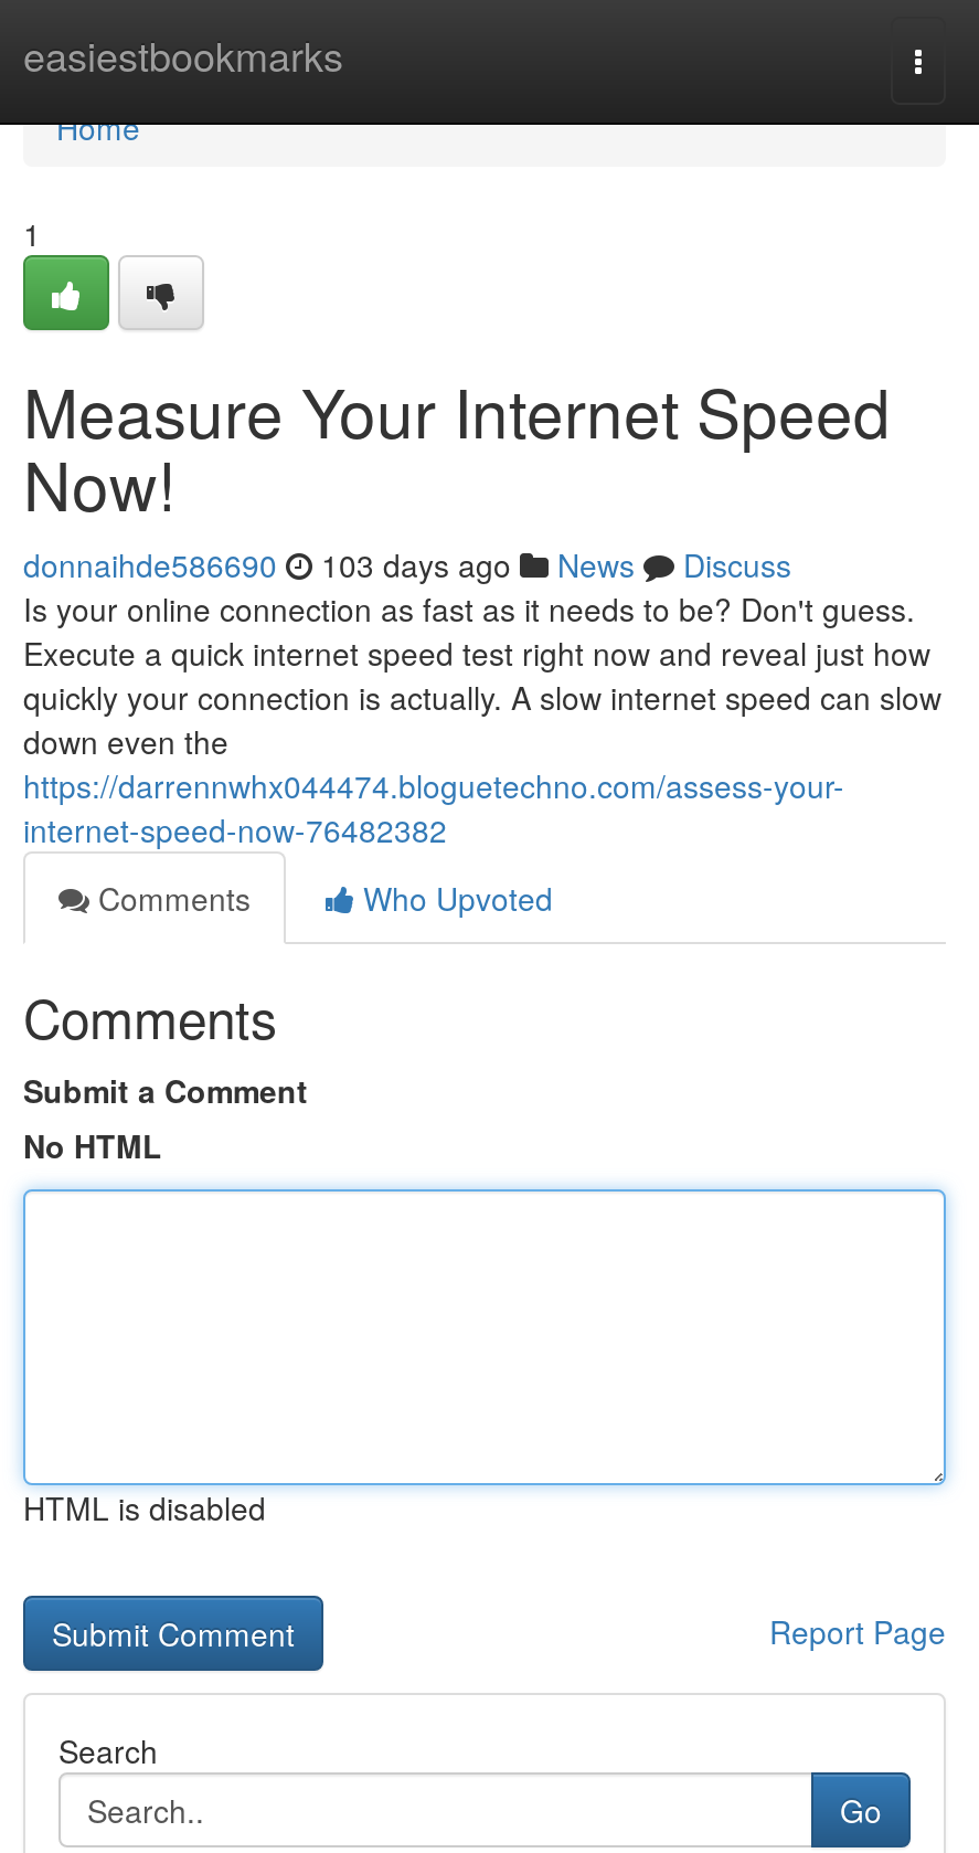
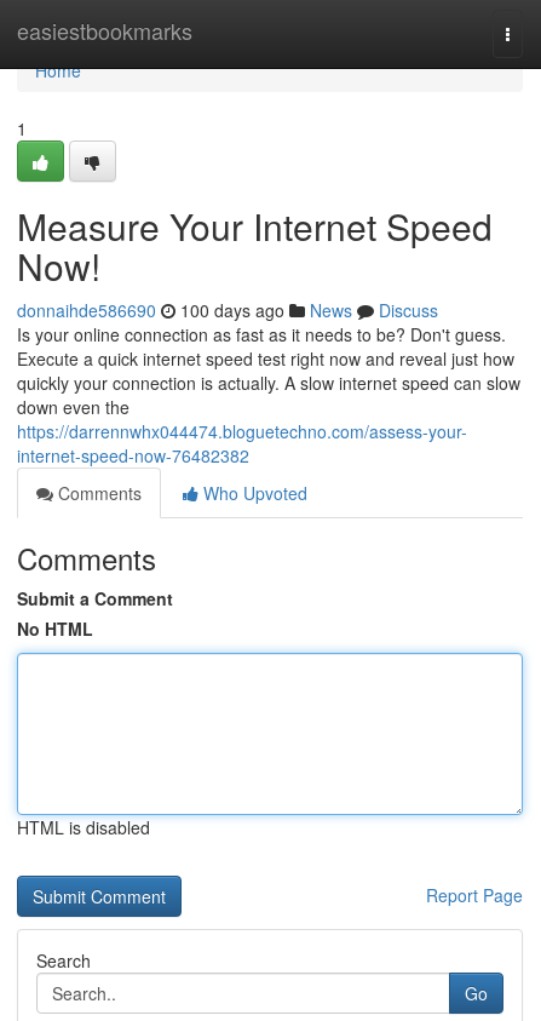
- donnaihde586690 103 days ago News Discuss
+ donnaihde586690 100 days ago News Discuss
